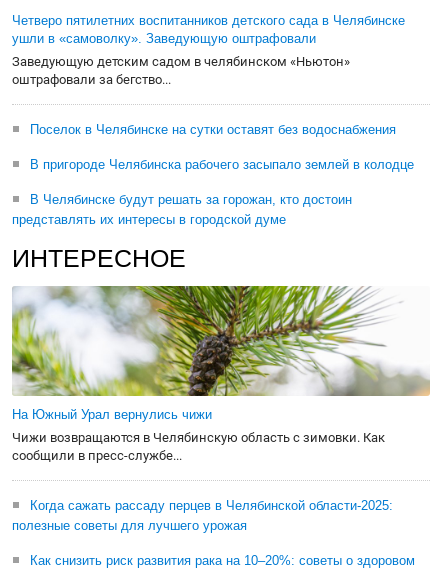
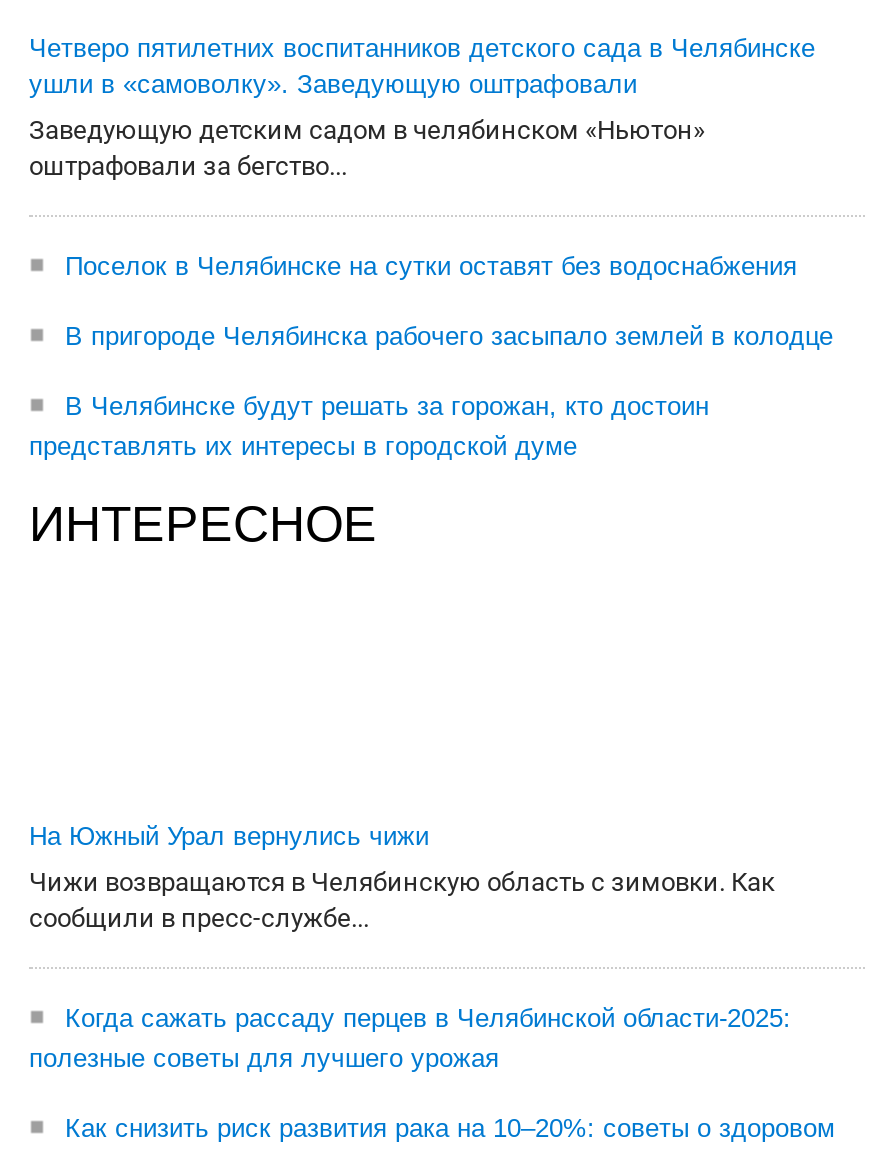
- [image]
